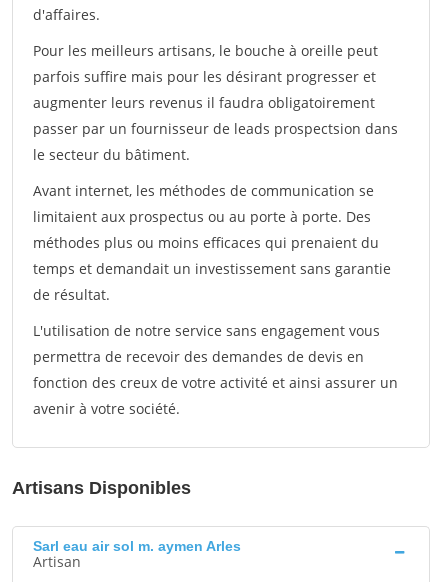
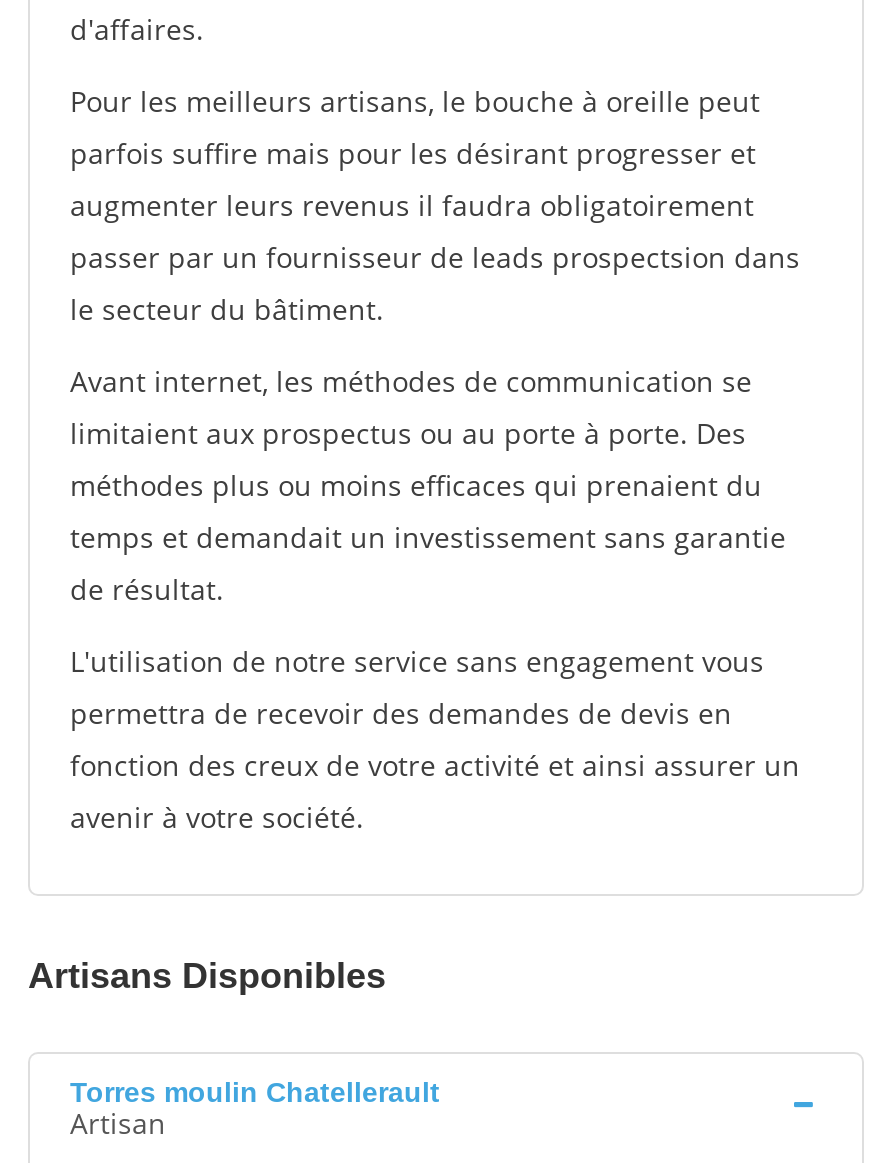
- Sarl eau air sol m. aymen Arles
+ Torres moulin Chatellerault
